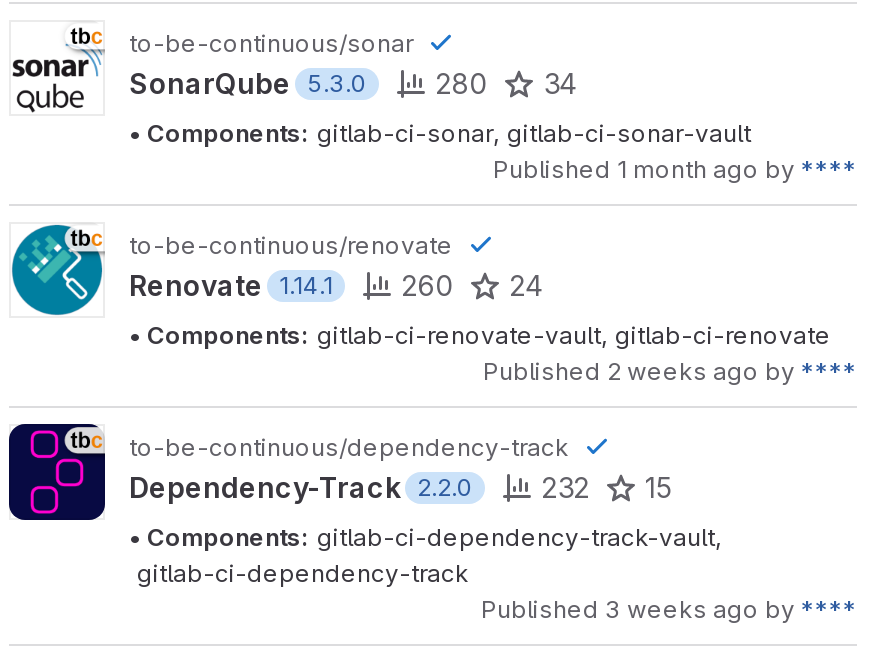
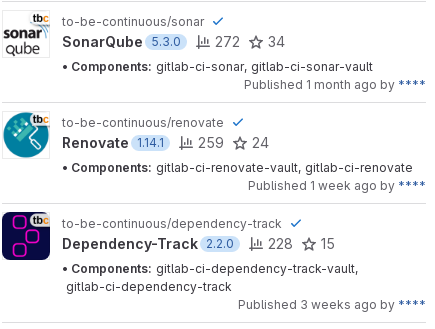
- SonarQube 5.3.0 280 34
+ SonarQube 5.3.0 272 34

- Renovate 1.14.1 260 24
+ Renovate 1.14.1 259 24

- Published 2 weeks ago by ****
+ Published 1 week ago by ****

- Dependency-Track 2.2.0 232 15
+ Dependency-Track 2.2.0 228 15
